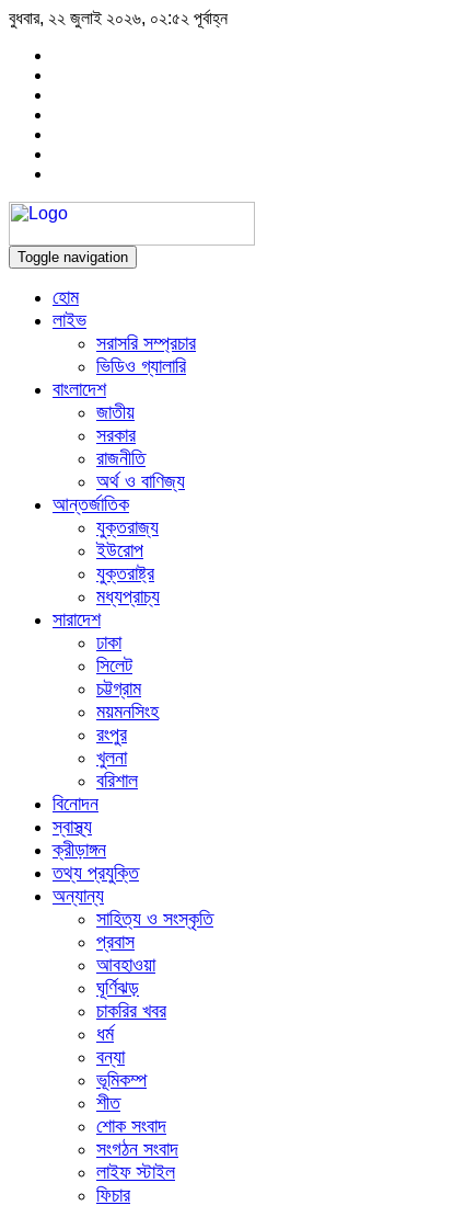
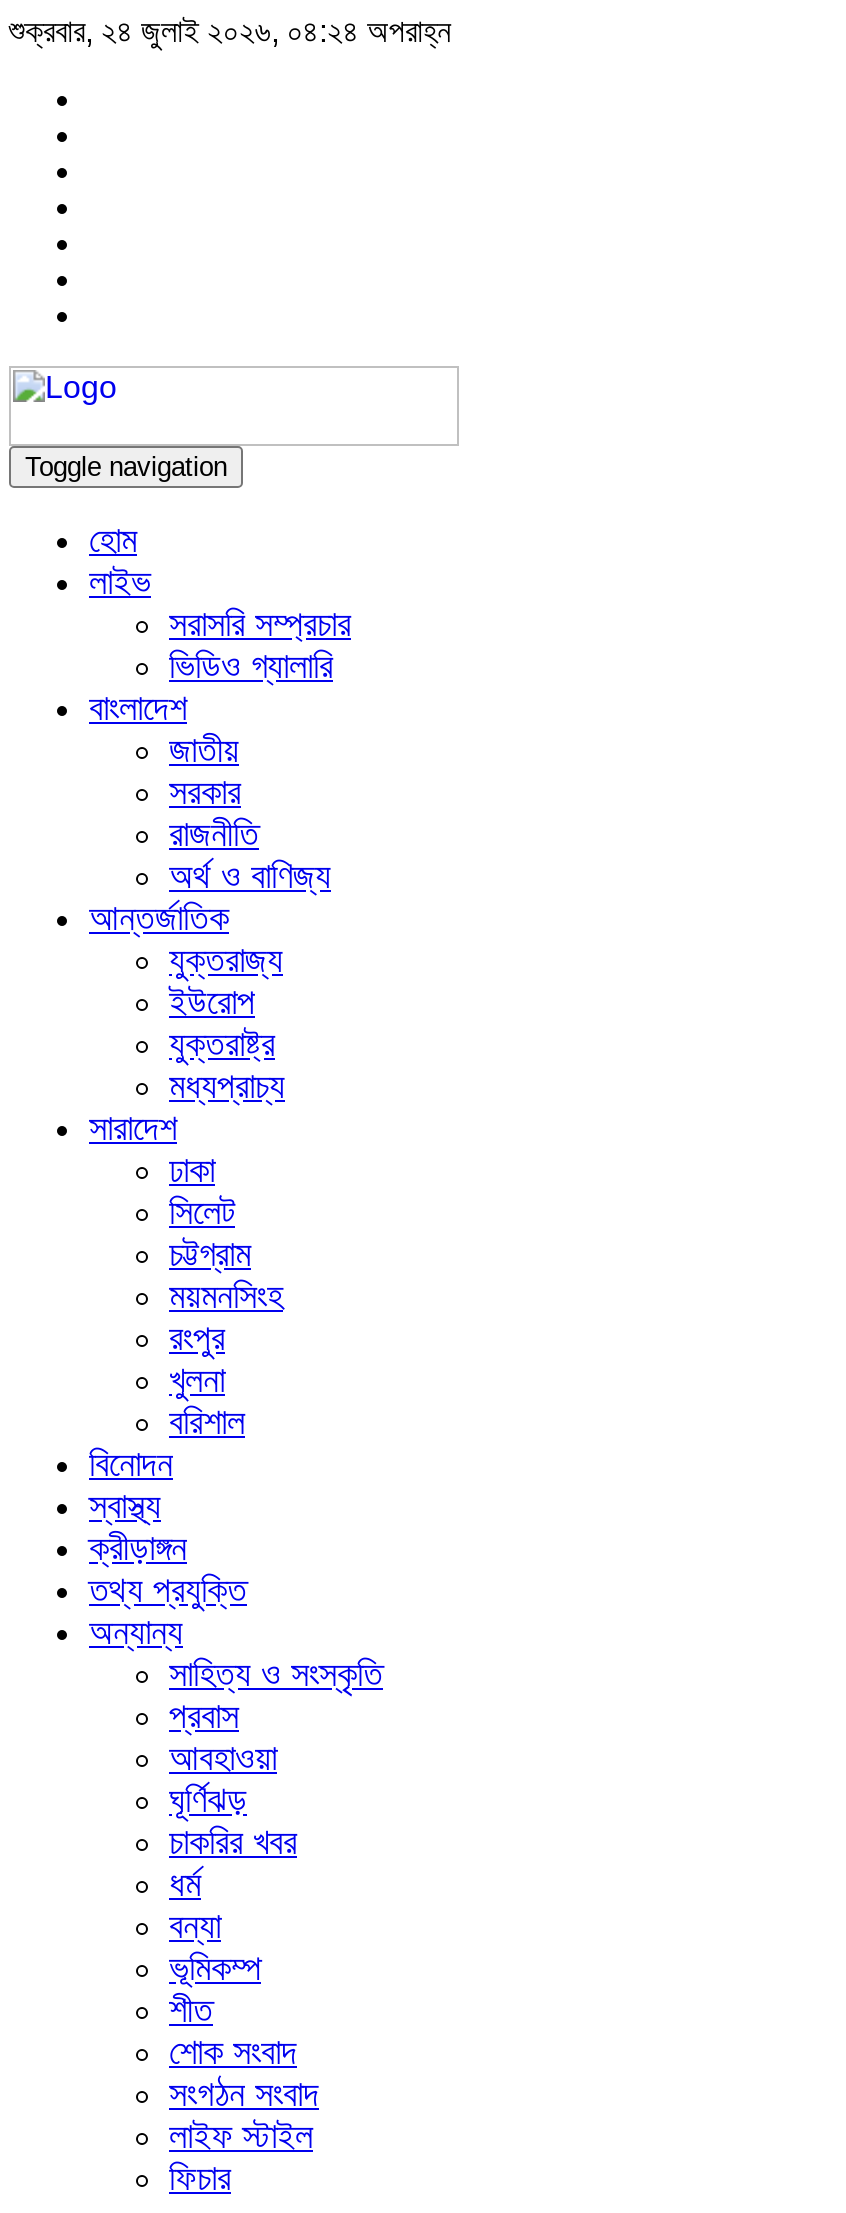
- বুধবার, ২২ জুলাই ২০২৬, ০২:৫২ পূর্বাহ্ন
+ শুক্রবার, ২৪ জুলাই ২০২৬, ০৪:২৪ অপরাহ্ন
